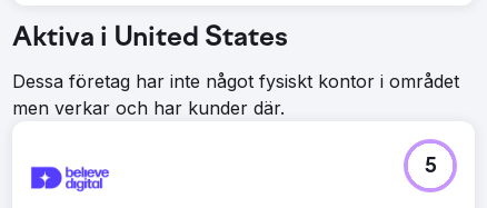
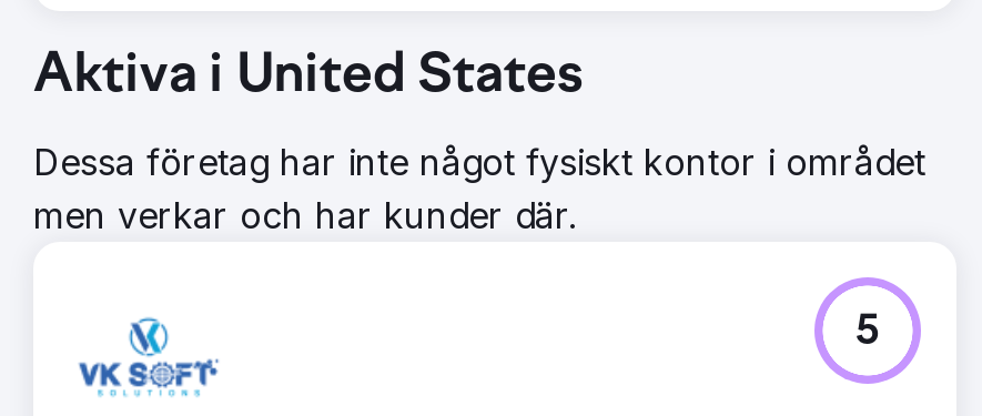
- [image]
+ [image]
